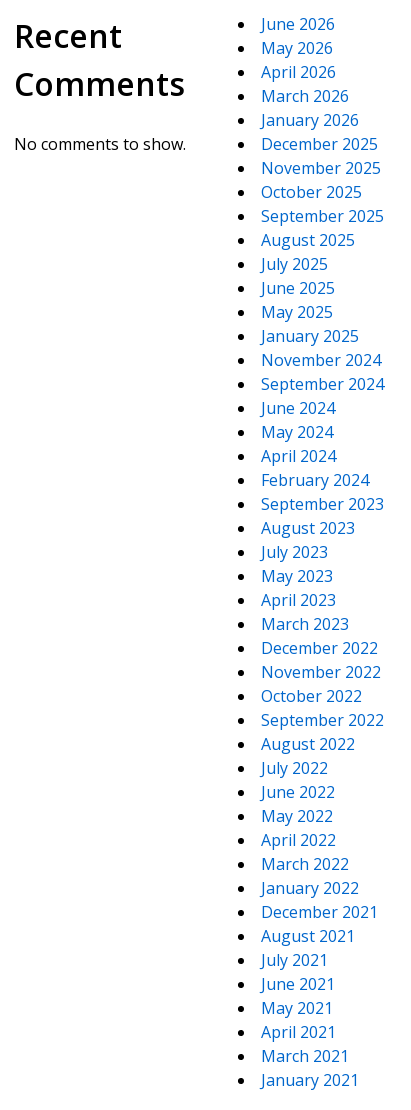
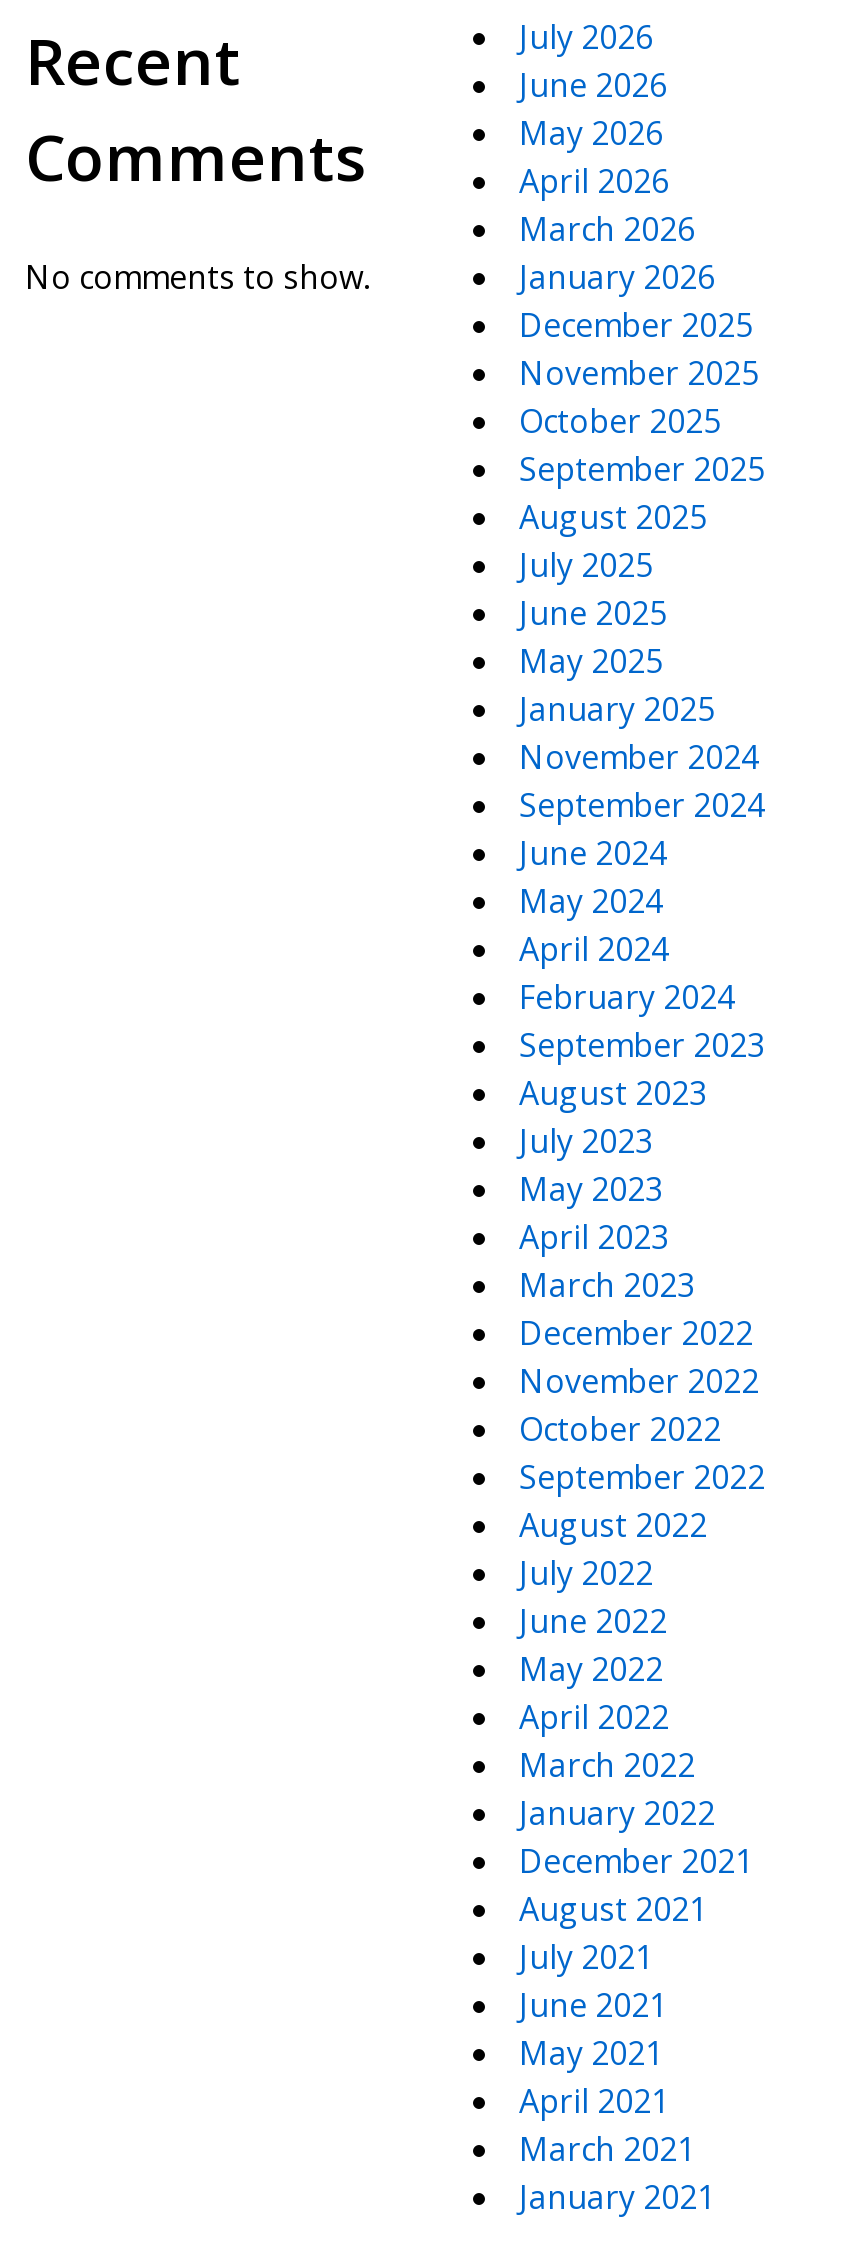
+ July 2026
